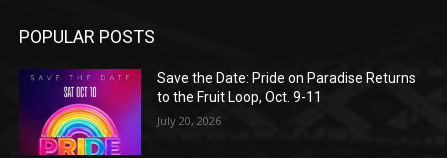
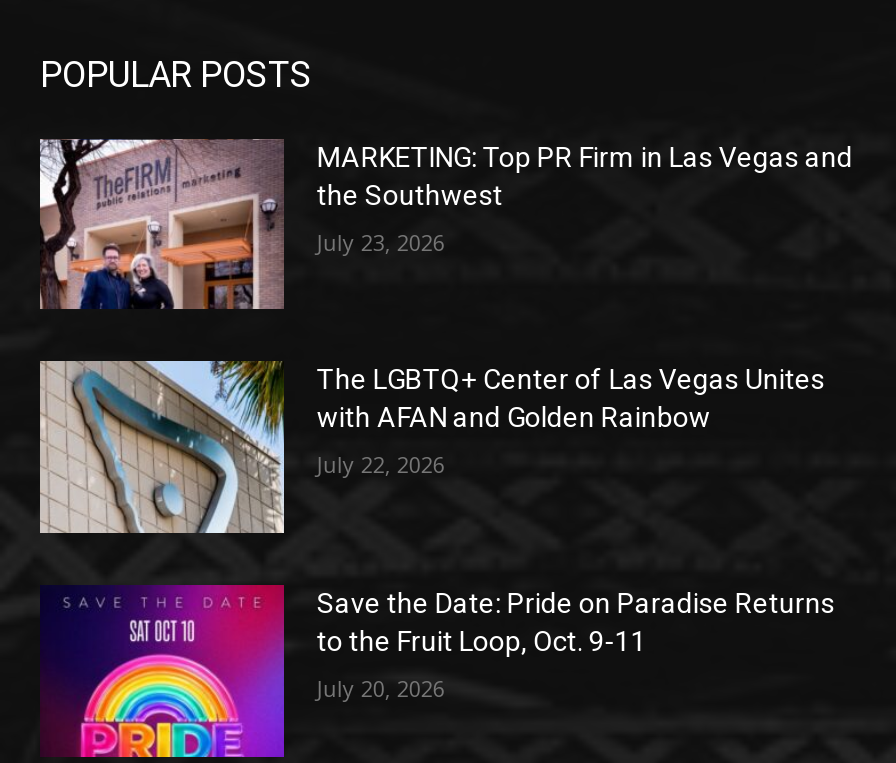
+ [image]
+ MARKETING: Top PR Firm in Las Vegas and
+ the Southwest
+ July 23, 2026

+ [image]
+ The LGBTQ+ Center of Las Vegas Unites
+ with AFAN and Golden Rainbow
+ July 22, 2026
